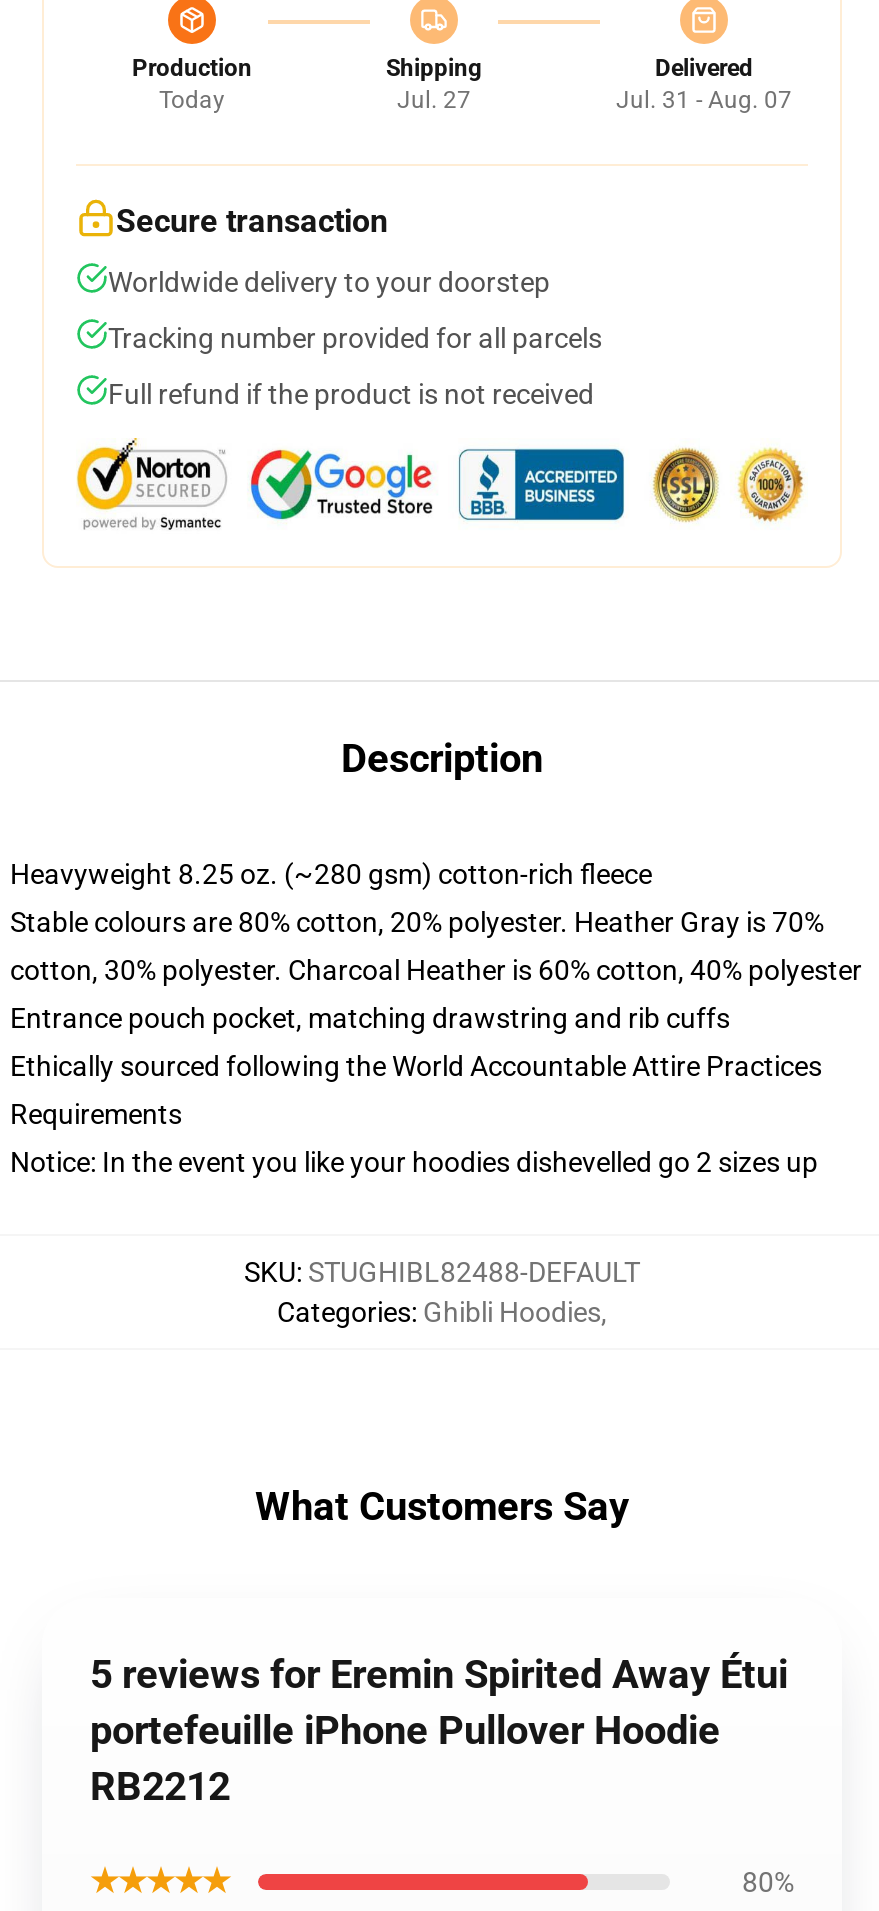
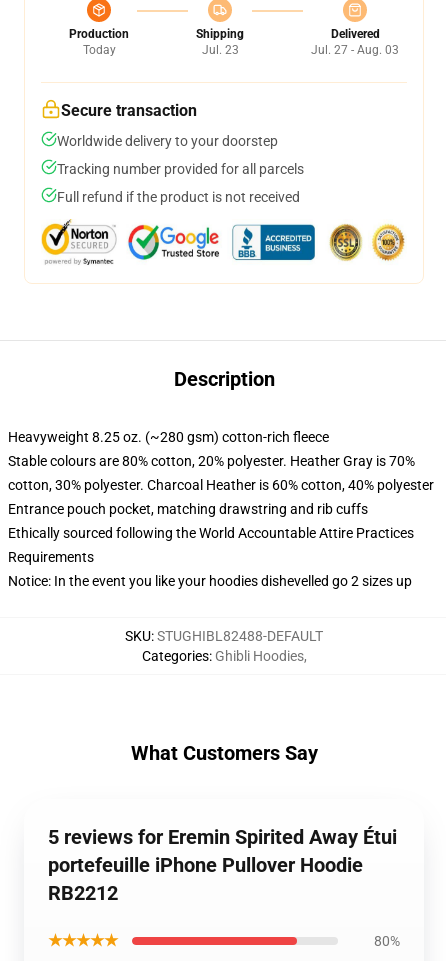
- Jul. 27
+ Jul. 23

- Jul. 31 - Aug. 07
+ Jul. 27 - Aug. 03
